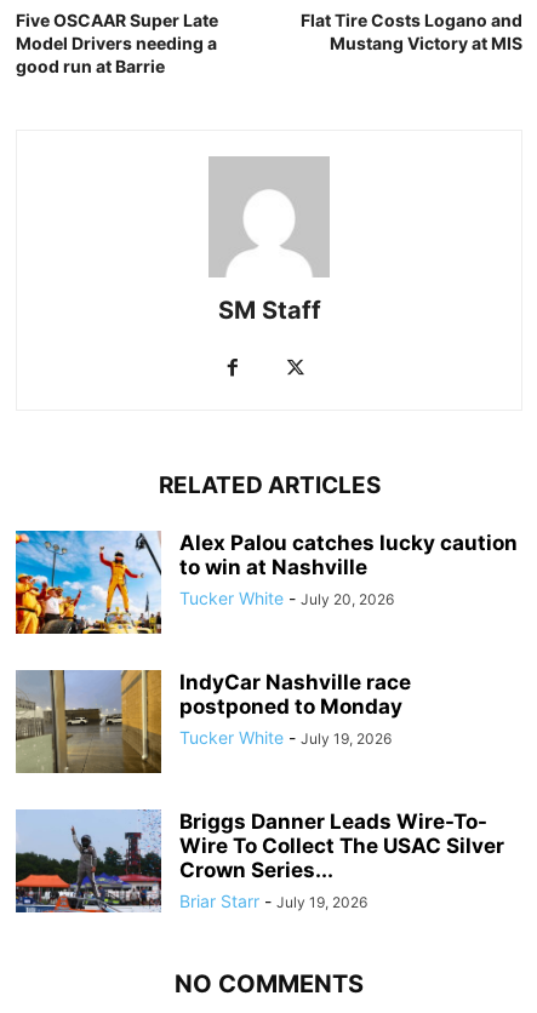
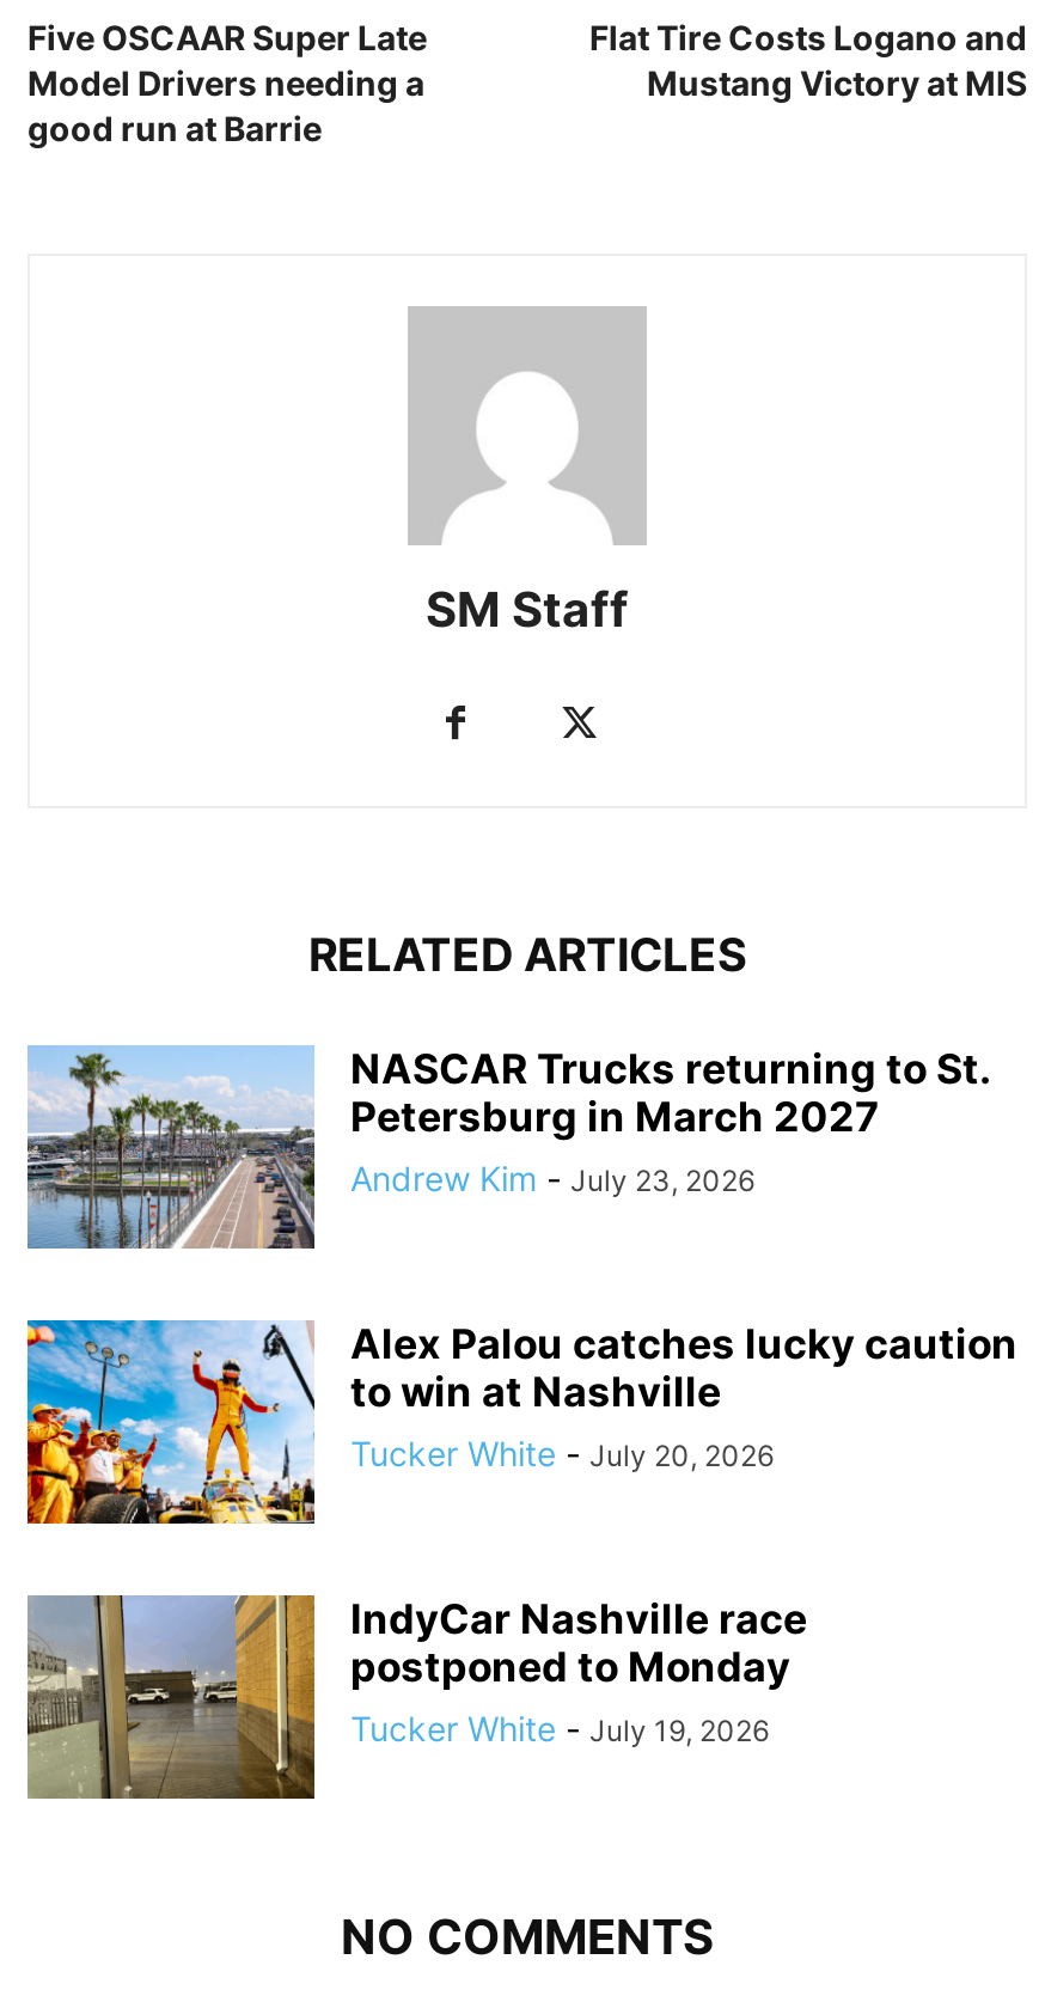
+ [image]
+ NASCAR Trucks returning to St.
+ Petersburg in March 2027
+ Andrew Kim - July 23, 2026

moved down: [image] | Alex Palou catches lucky caution | to win at Nashville | Tucker White - July 20, 2026 | IndyCar Nashville race | postponed to Monday | Tucker White - July 19, 2026

- [image]
- Briggs Danner Leads Wire-To-
- Wire To Collect The USAC Silver
- Crown Series...
- Briar Starr - July 19, 2026
